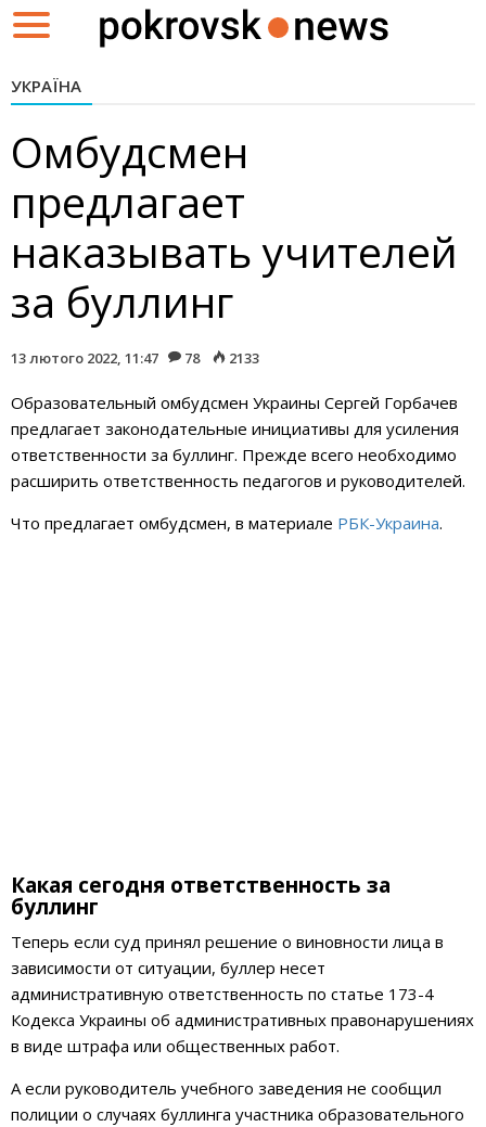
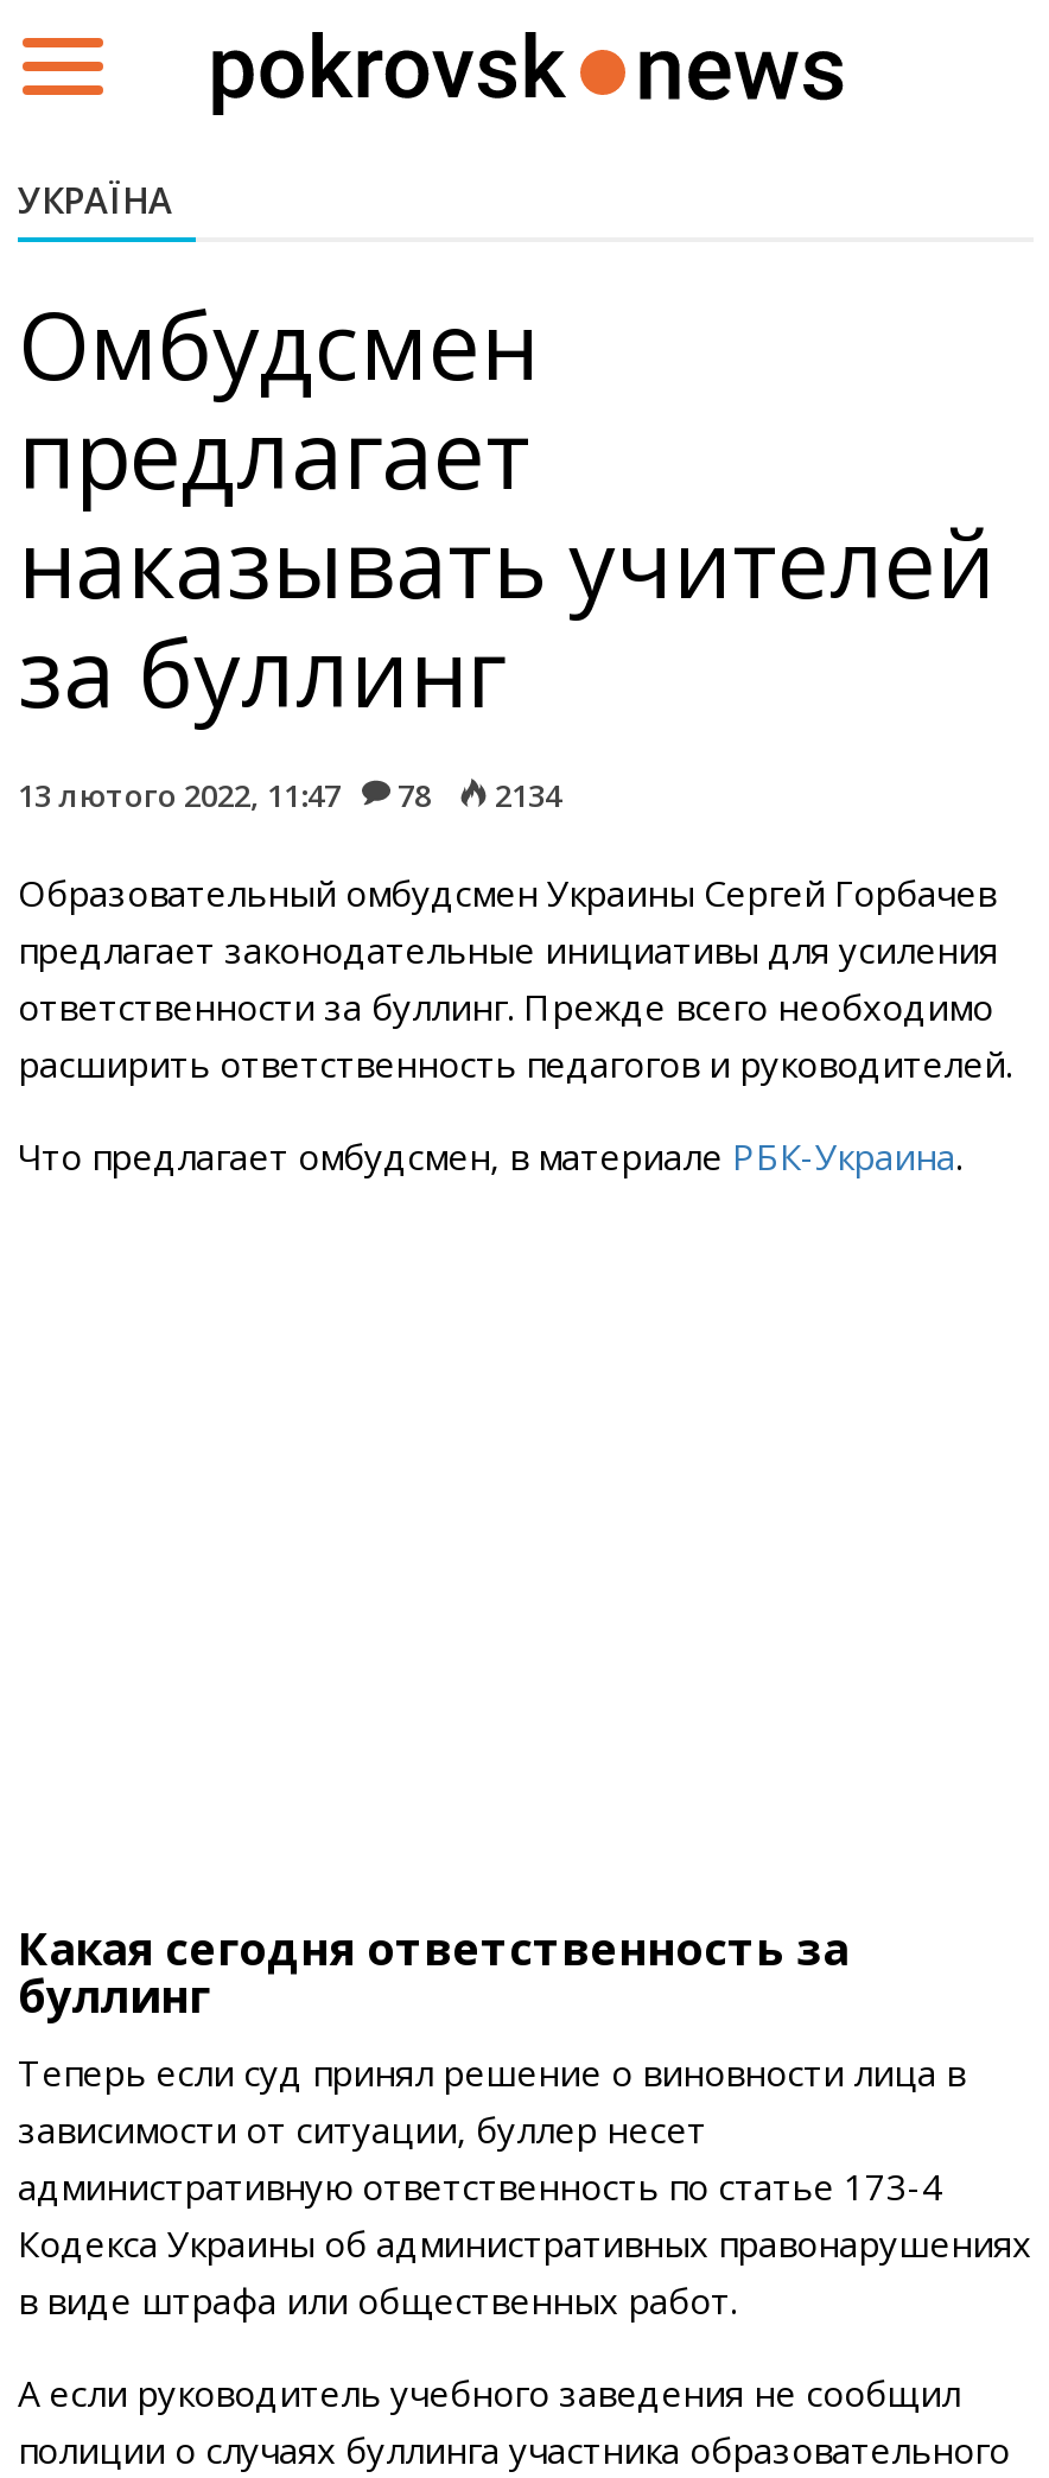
- 13 лютого 2022, 11:47 78 2133
+ 13 лютого 2022, 11:47 78 2134
